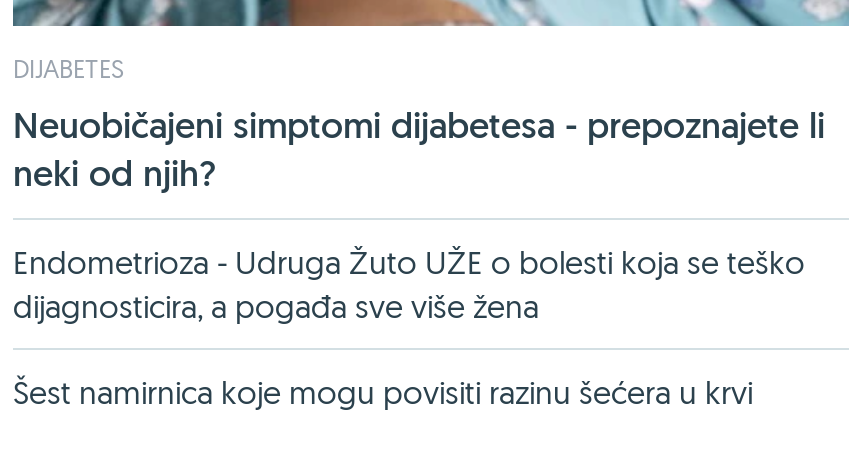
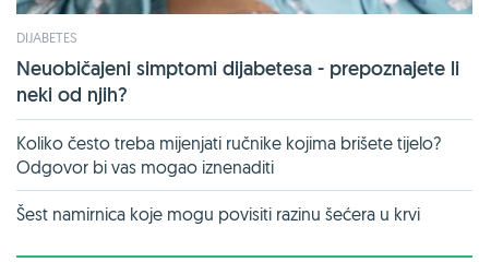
- Endometrioza - Udruga Žuto UŽE o bolesti koja se teško
- dijagnosticira, a pogađa sve više žena
+ Koliko često treba mijenjati ručnike kojima brišete tijelo?
+ Odgovor bi vas mogao iznenaditi
